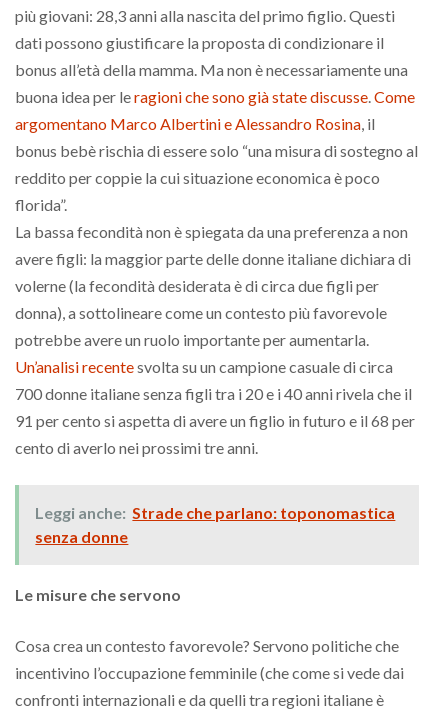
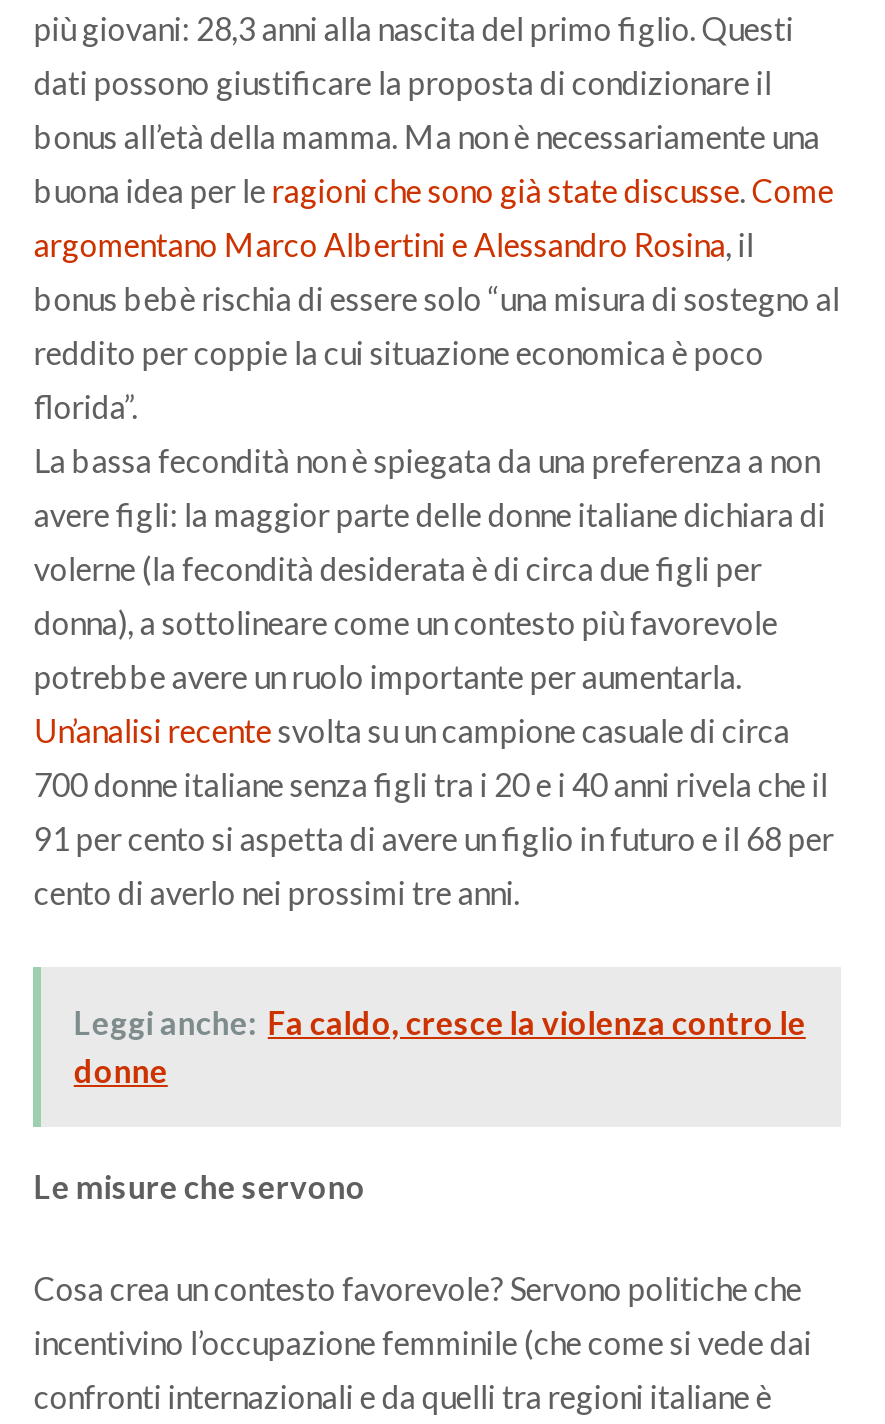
- Leggi anche: Strade che parlano: toponomastica
- senza donne
+ Leggi anche: Fa caldo, cresce la violenza contro le
+ donne
